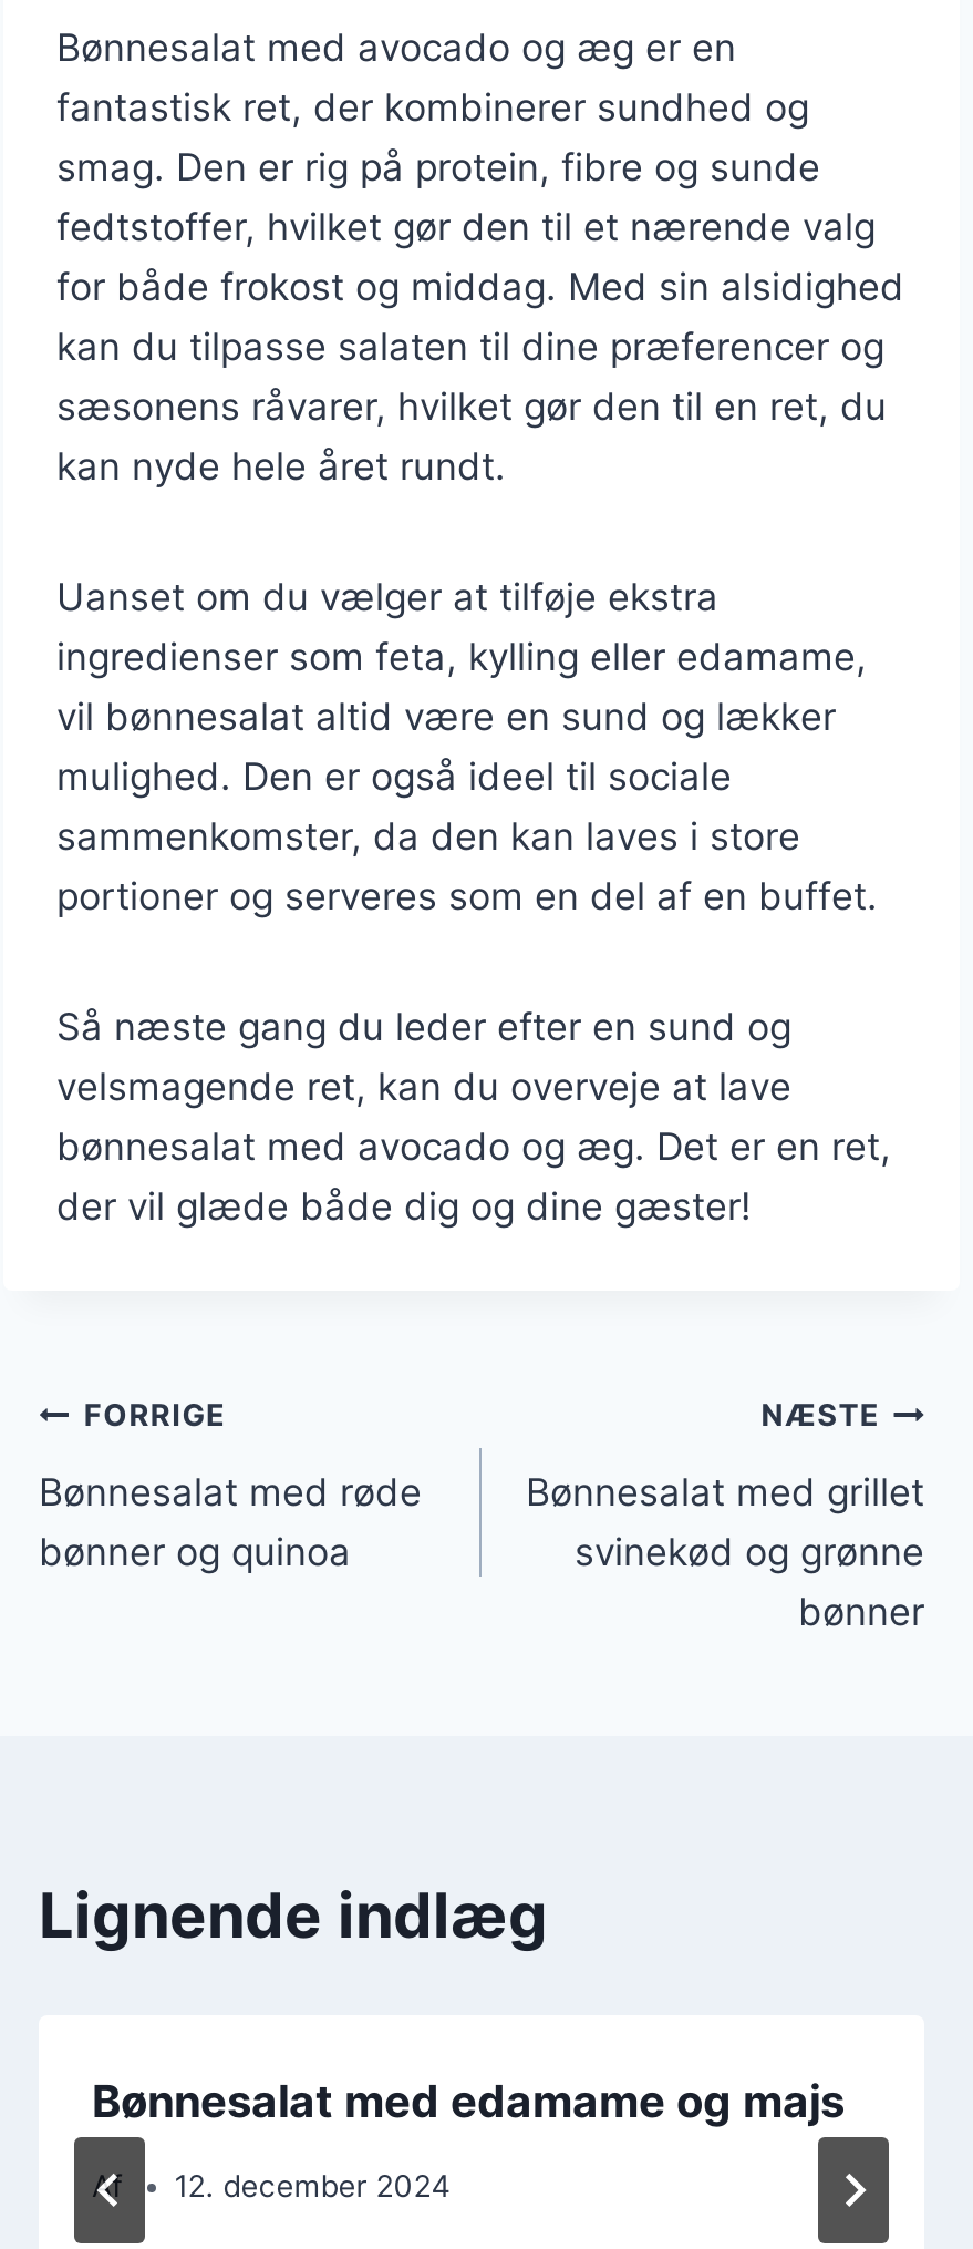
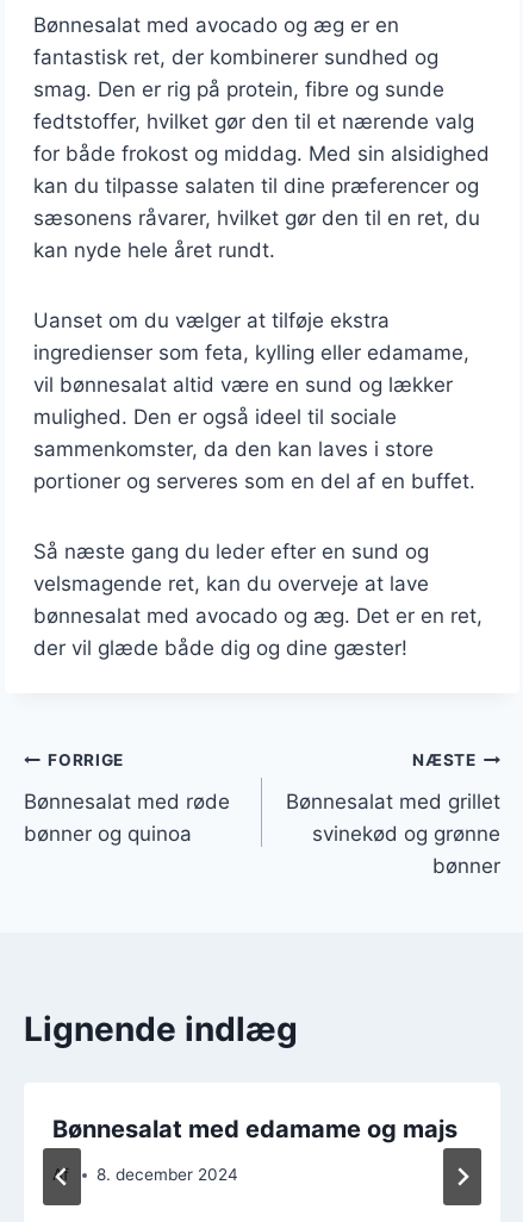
- 12. december 2024
+ 8. december 2024
